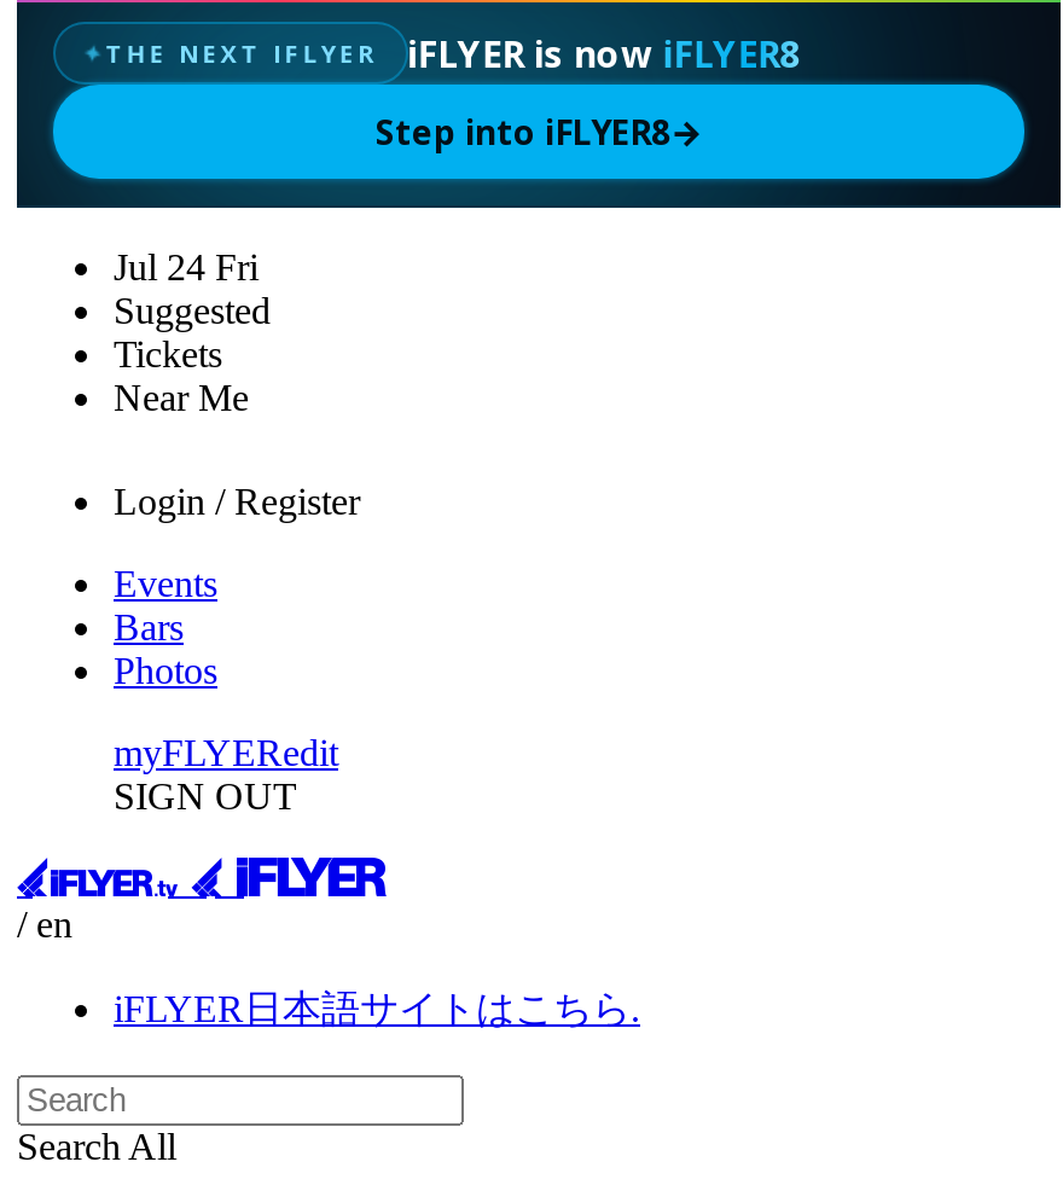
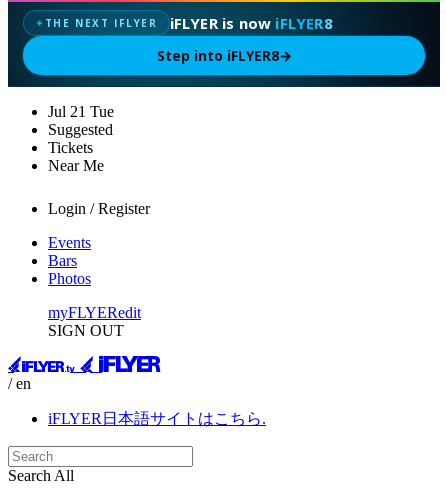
- Jul 24 Fri
+ Jul 21 Tue
